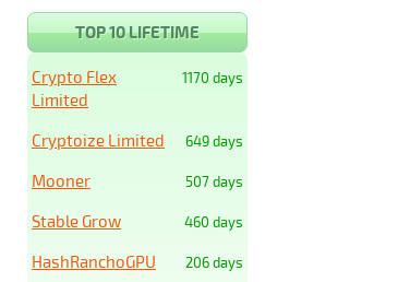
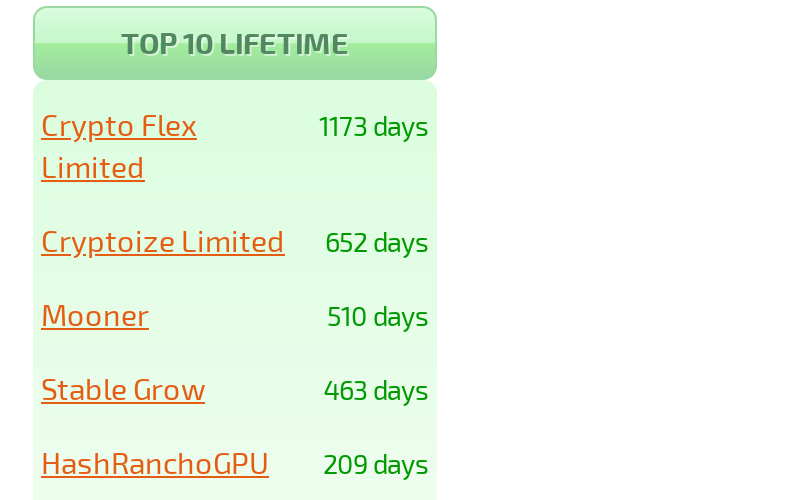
- 1170 days
+ 1173 days

- Cryptoize Limited 649 days
+ Cryptoize Limited 652 days

- 507 days
+ 510 days

- 460 days
+ 463 days

- HashRanchoGPU 206 days
+ HashRanchoGPU 209 days
